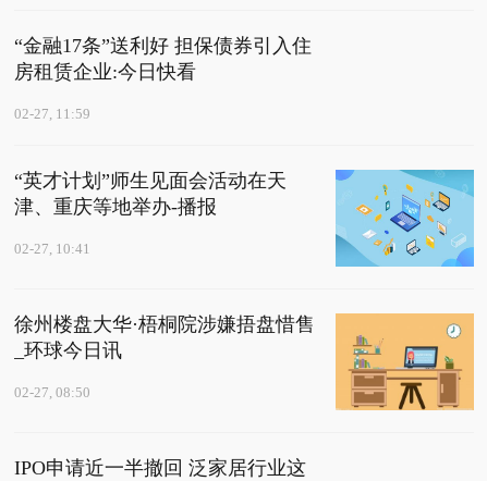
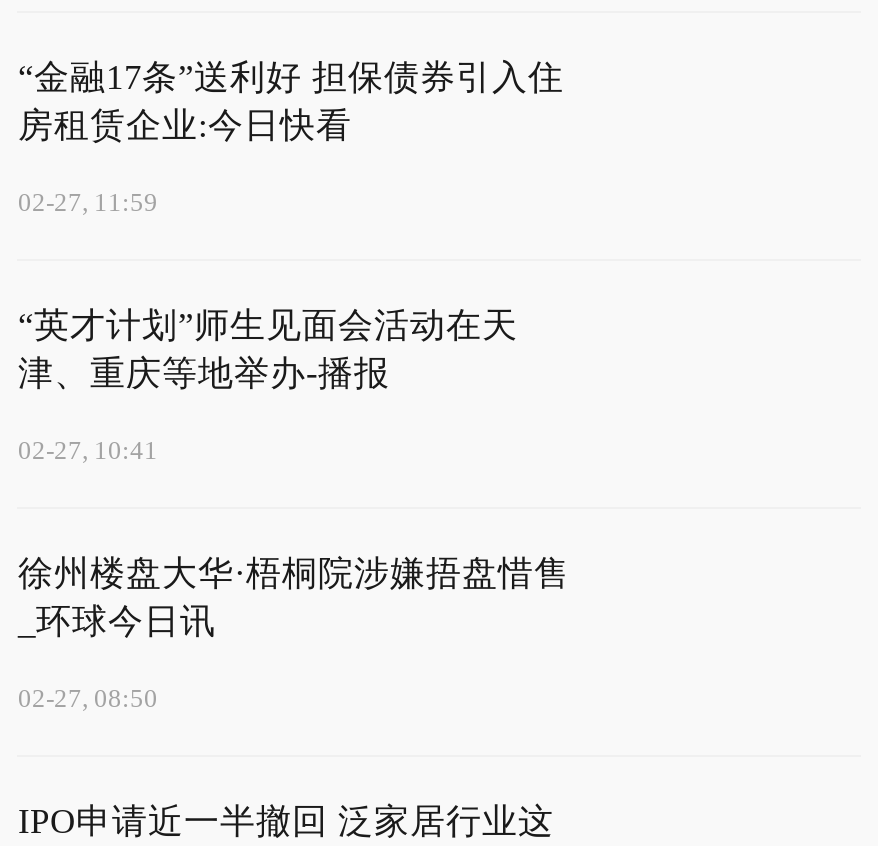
- [image]

- [image]
